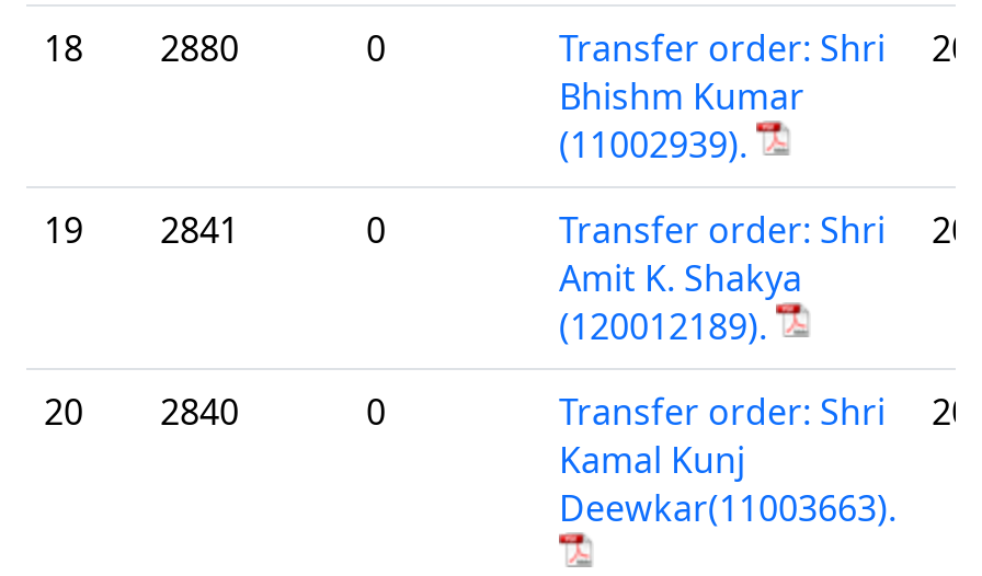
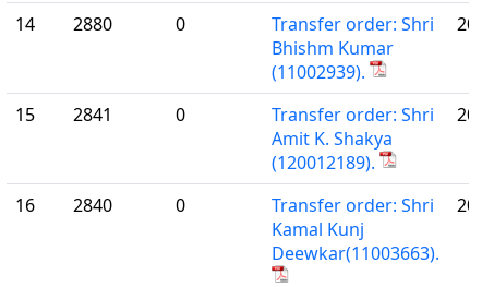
- 18 2880
+ 14 2880

- 19 2841
+ 15 2841

- 20 2840
+ 16 2840
